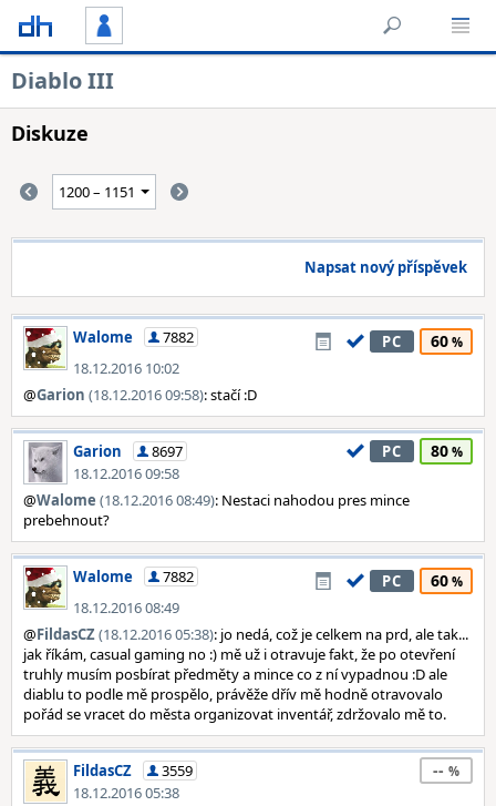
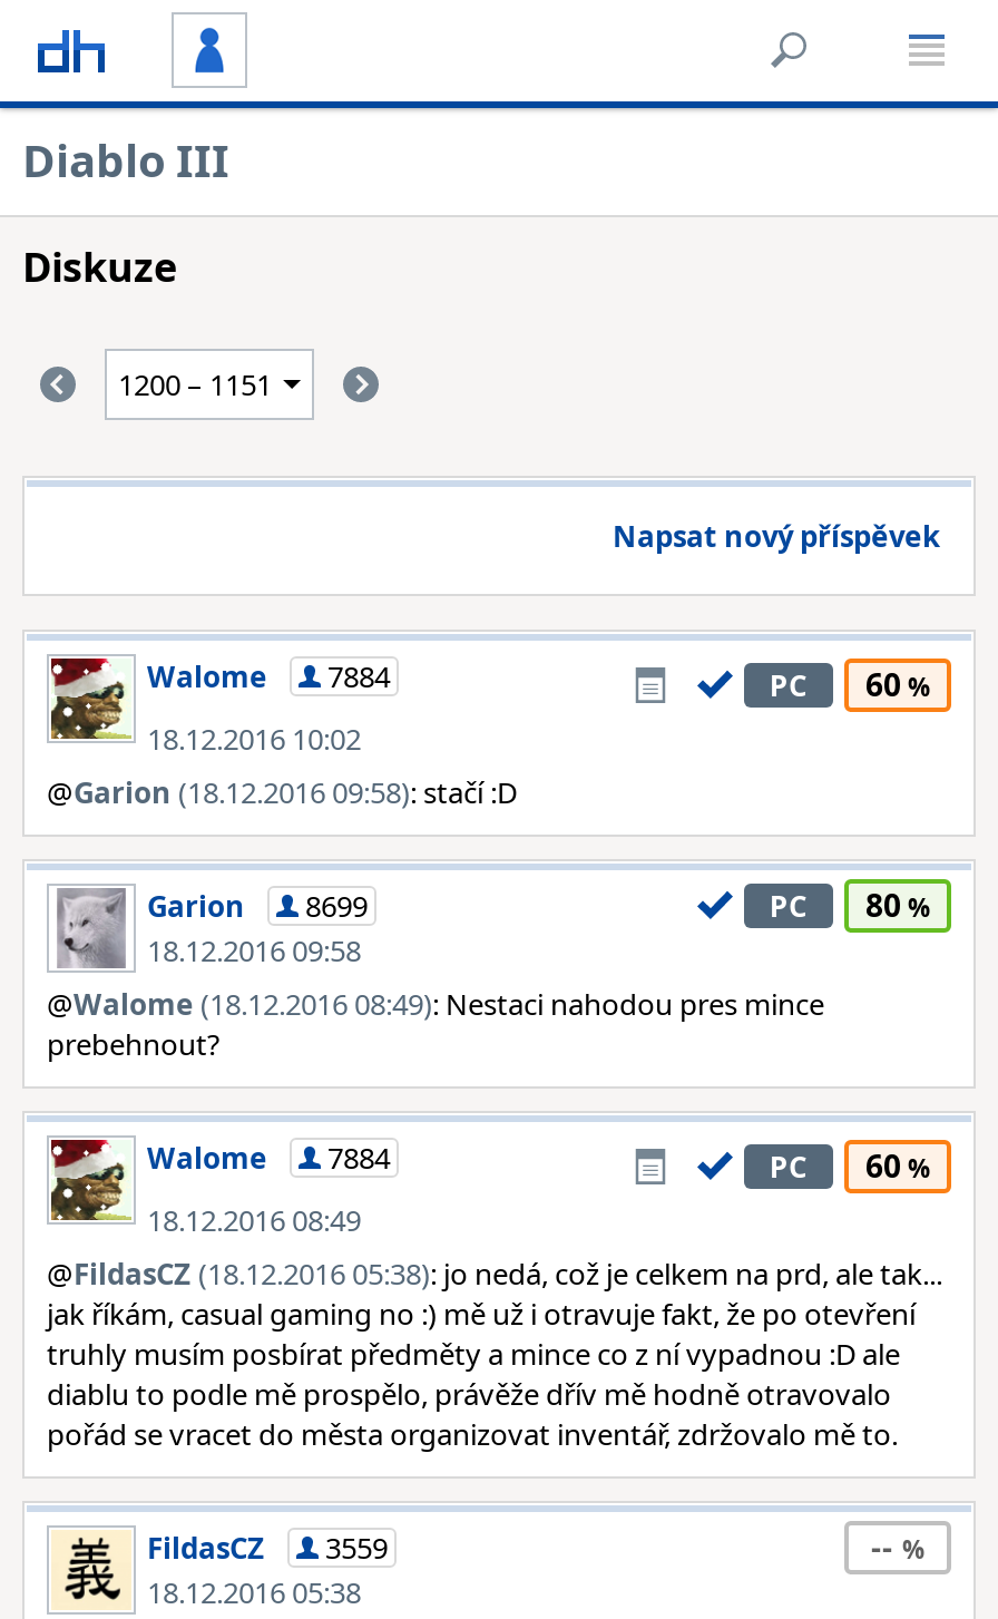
- Walome 7882
+ Walome 7884

- Garion 8697
+ Garion 8699

- Walome 7882
+ Walome 7884
